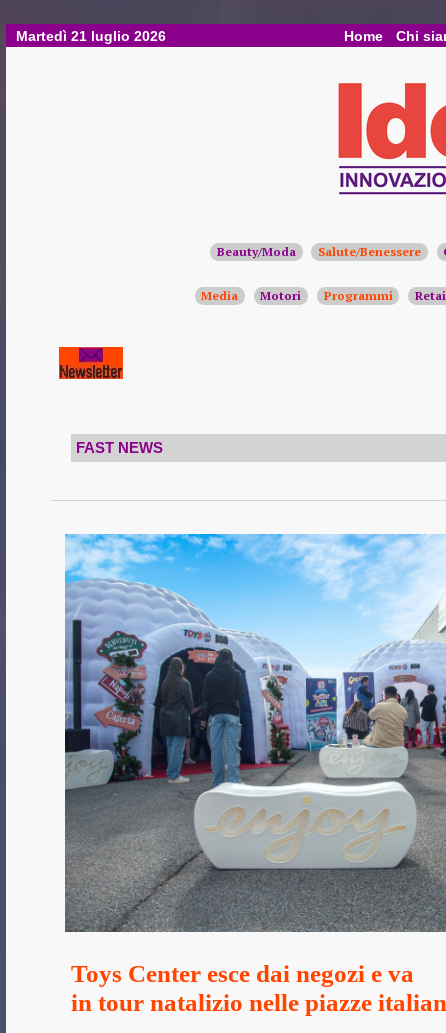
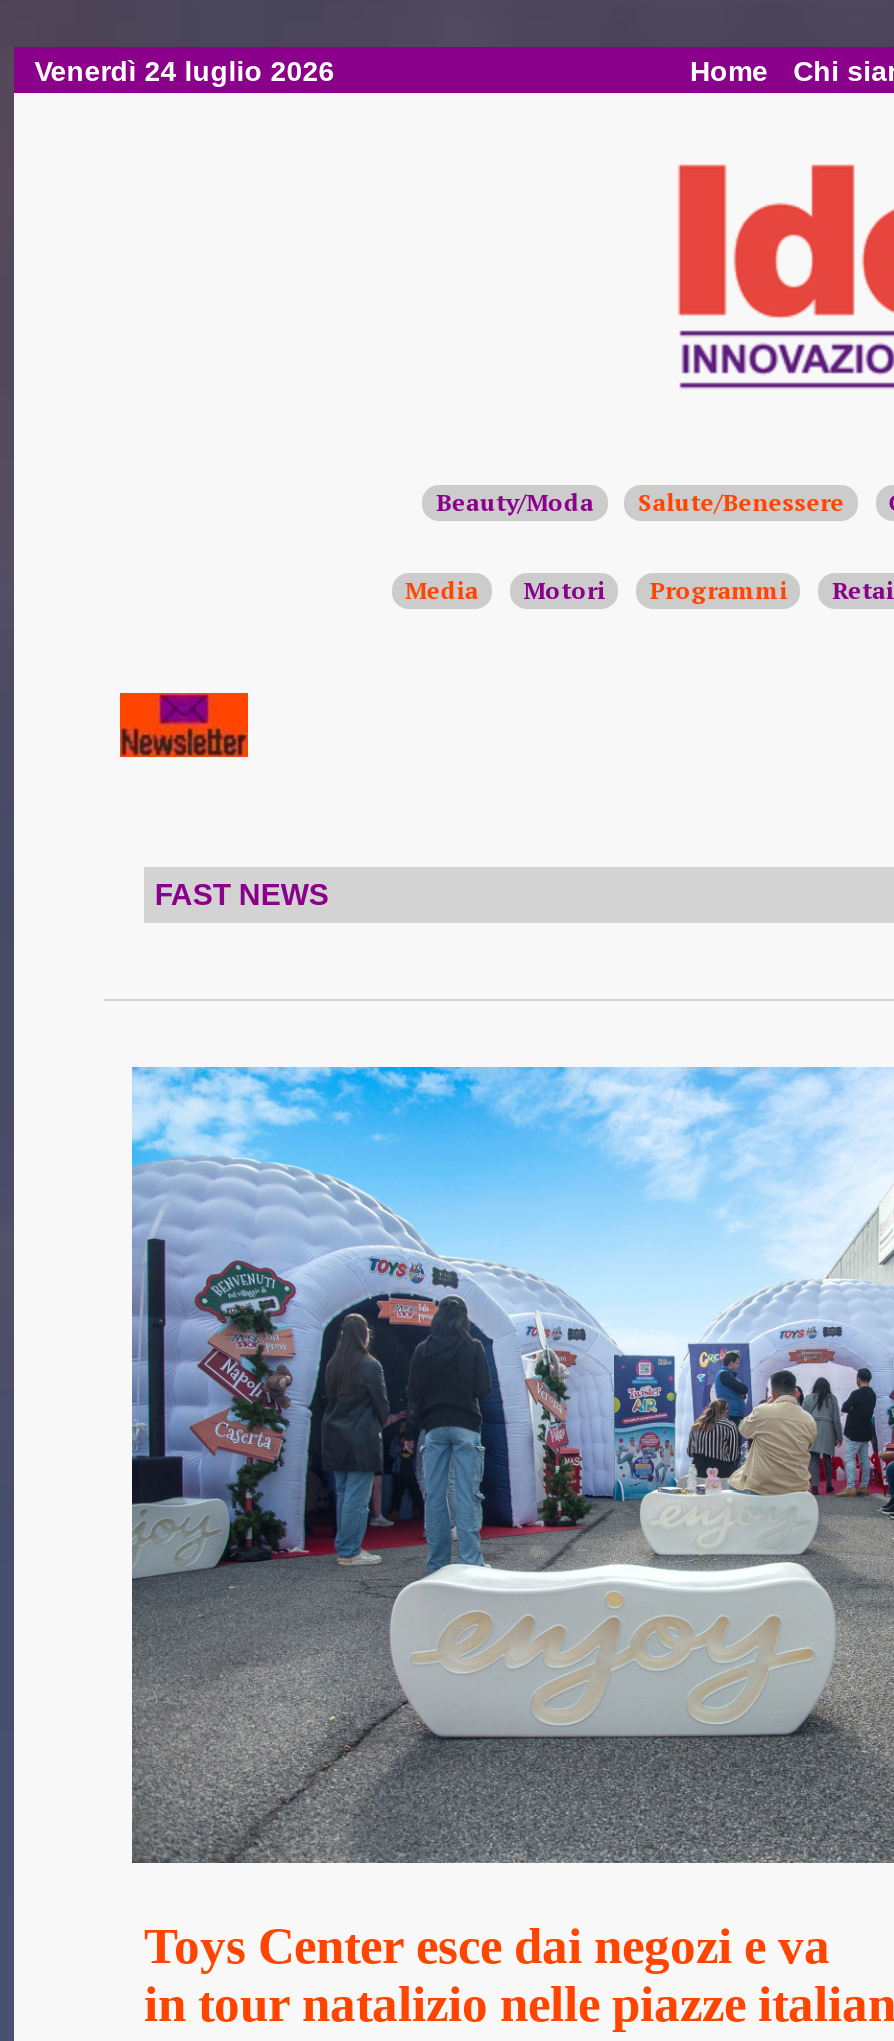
- Martedì 21 luglio 2026
+ Venerdì 24 luglio 2026
